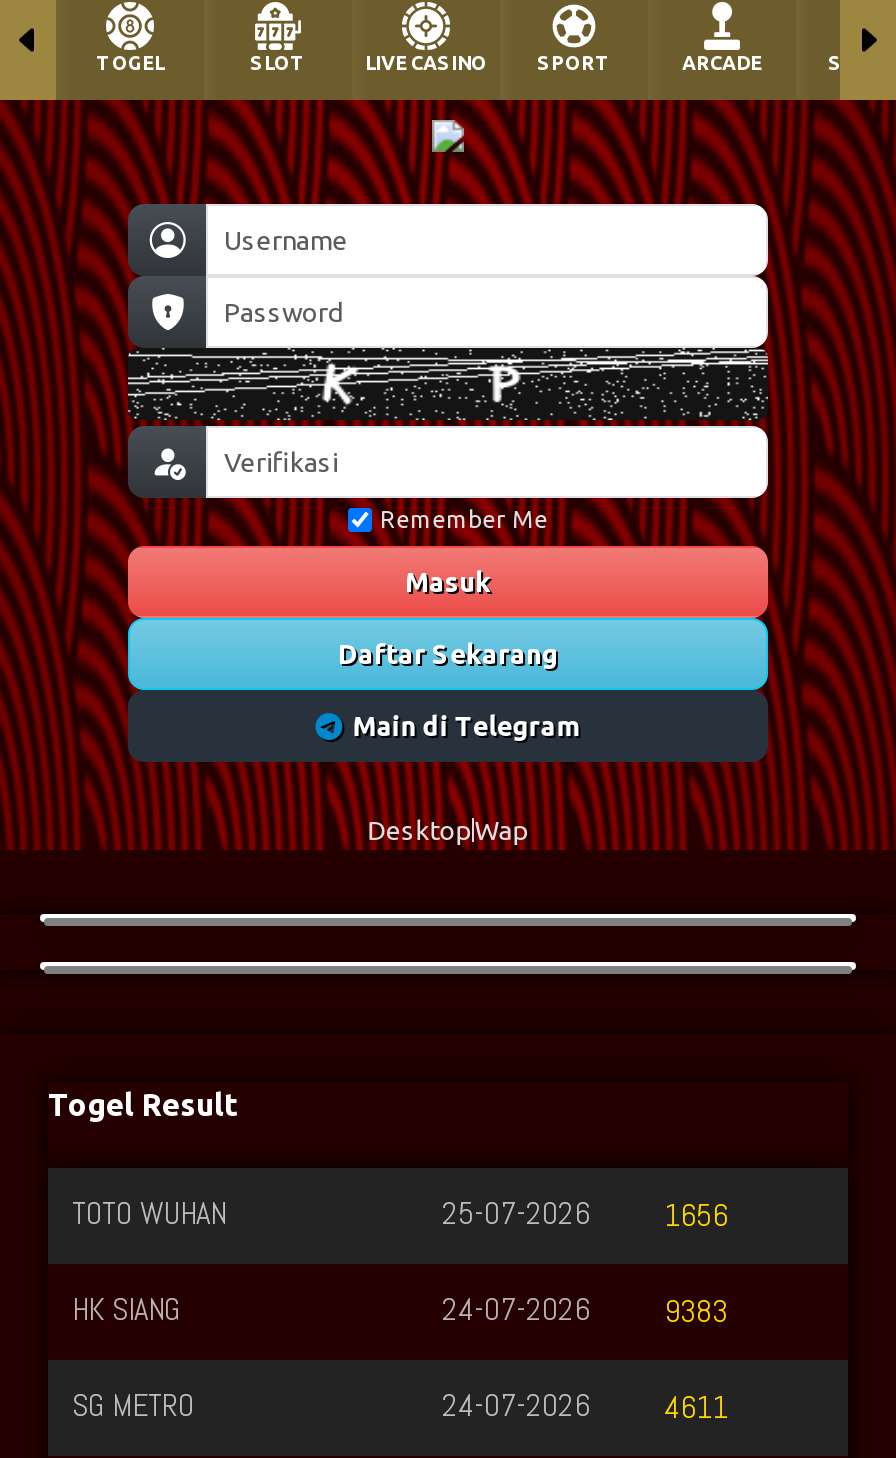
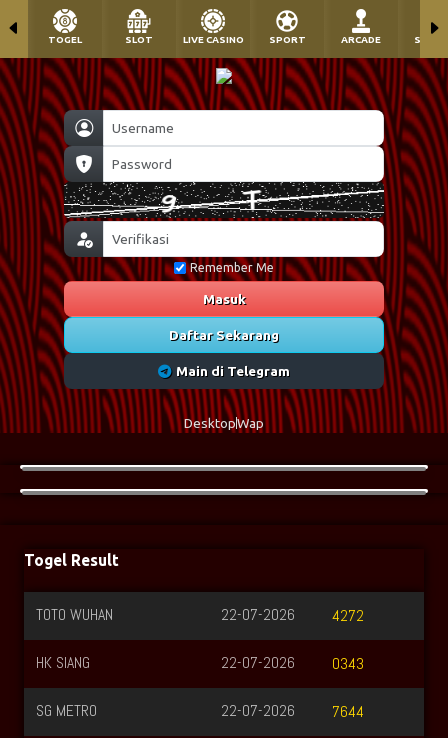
- [image]
+ [image]

- 25-07-2026
+ 22-07-2026

- 1656
+ 4272

- 24-07-2026
+ 22-07-2026

- 9383
+ 0343

- 24-07-2026
+ 22-07-2026

- 4611
+ 7644
